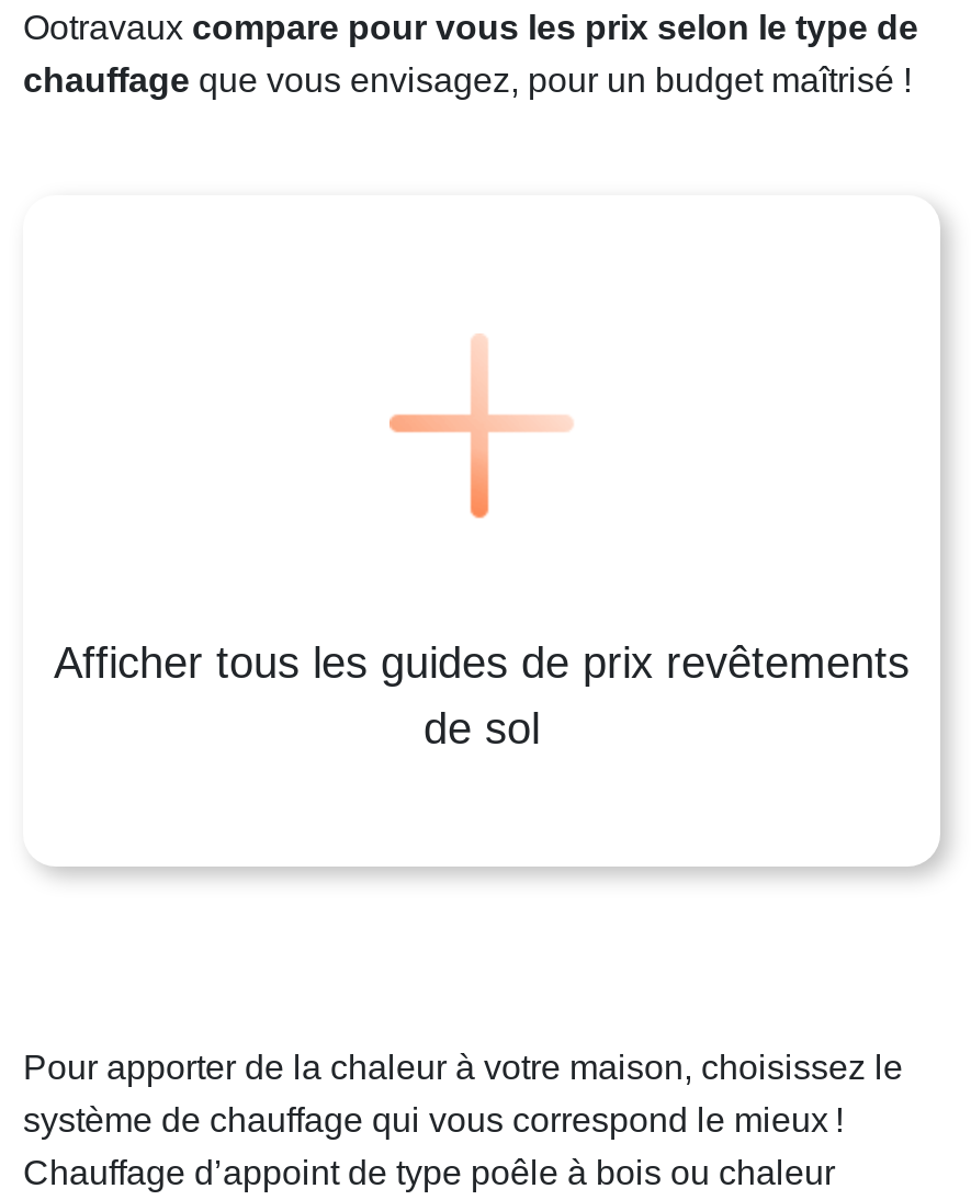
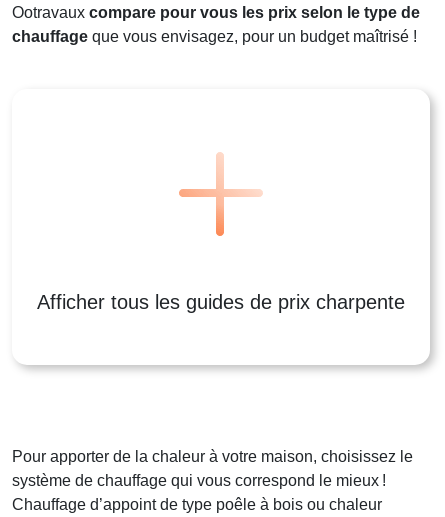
- Afficher tous les guides de prix revêtements
- de sol
+ Afficher tous les guides de prix charpente
